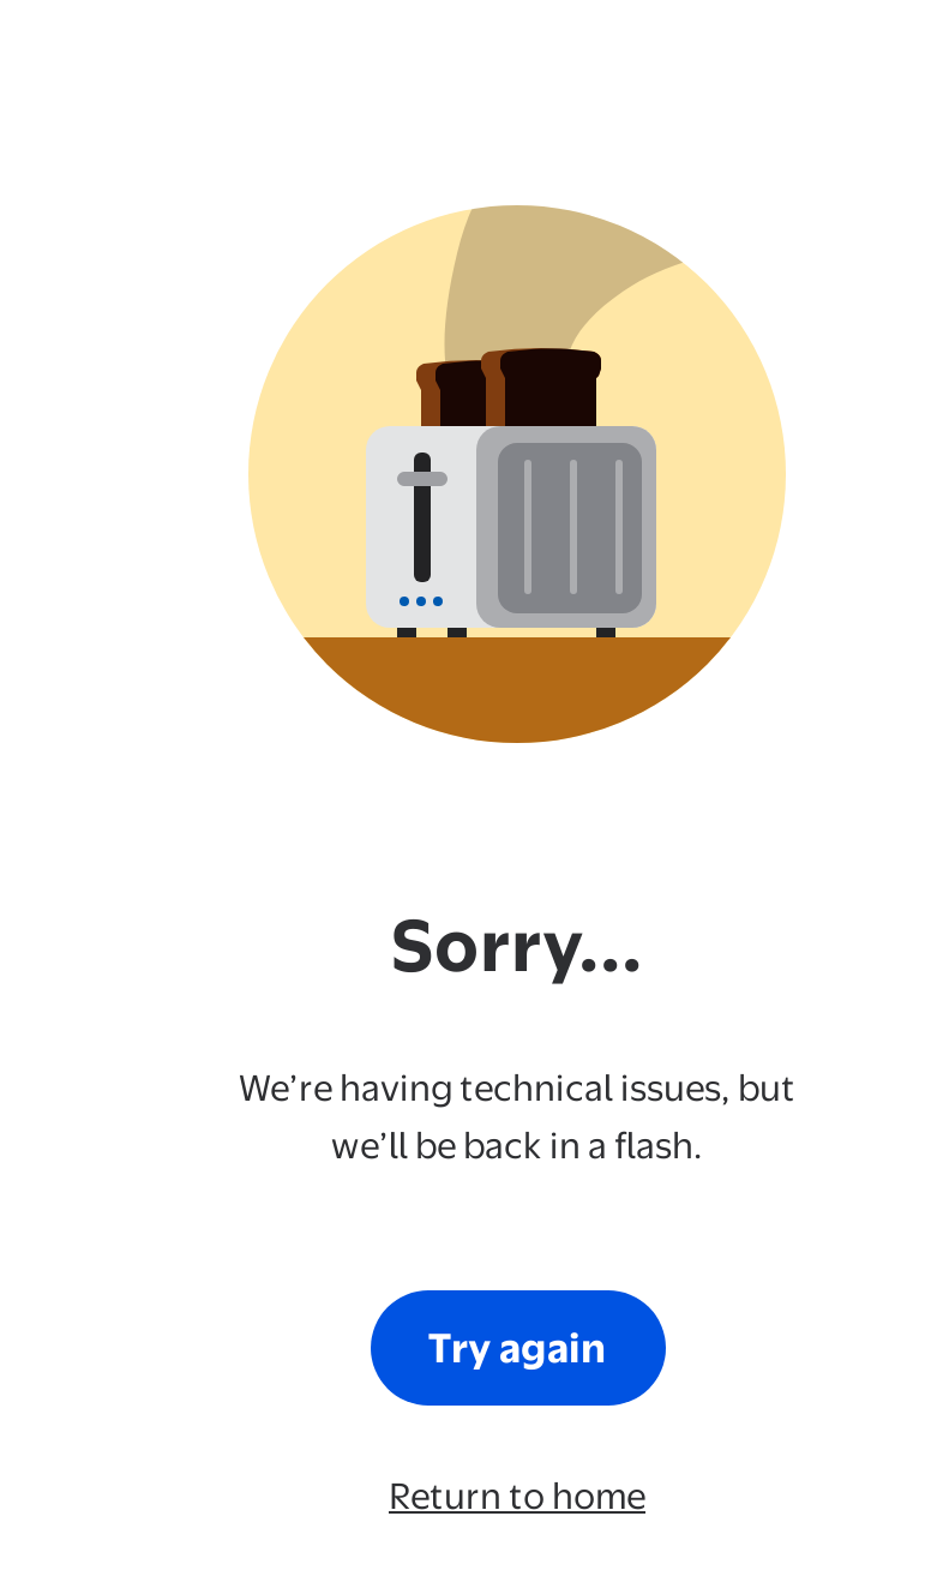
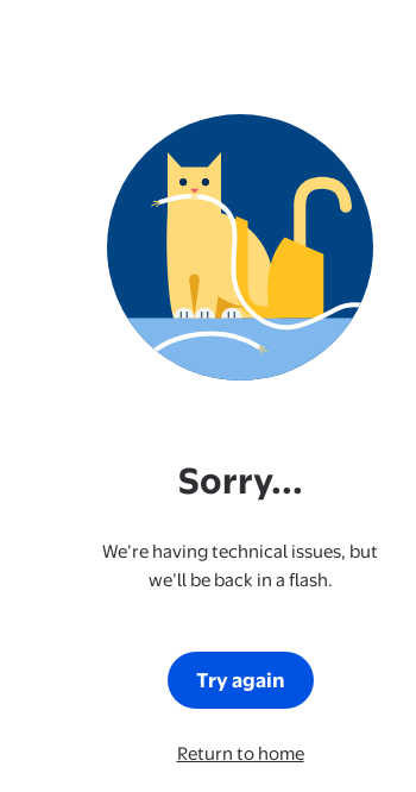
- [image]
+ [image]
